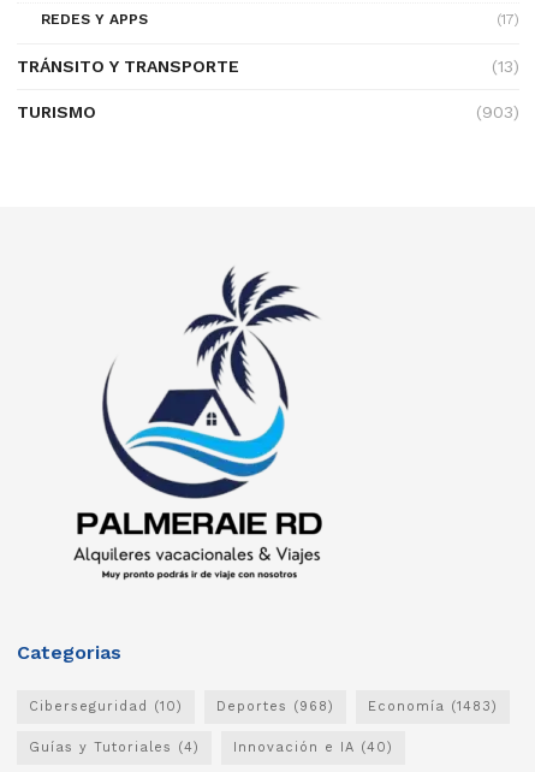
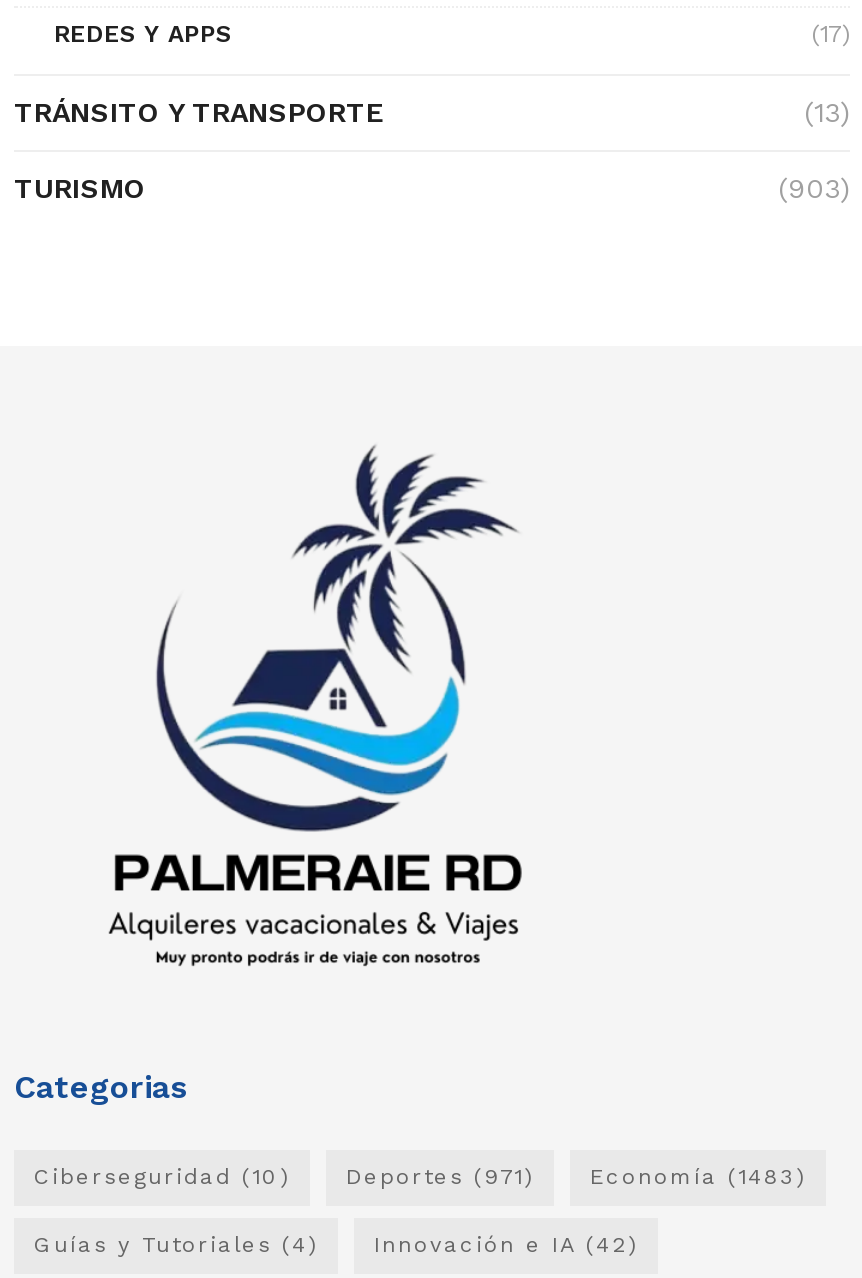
- Deportes (968)
+ Deportes (971)

- Innovación e IA (40)
+ Innovación e IA (42)
